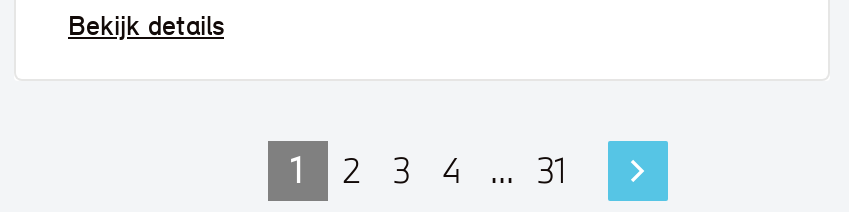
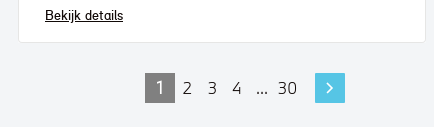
- 1 2 3 4 ... 31
+ 1 2 3 4 ... 30
